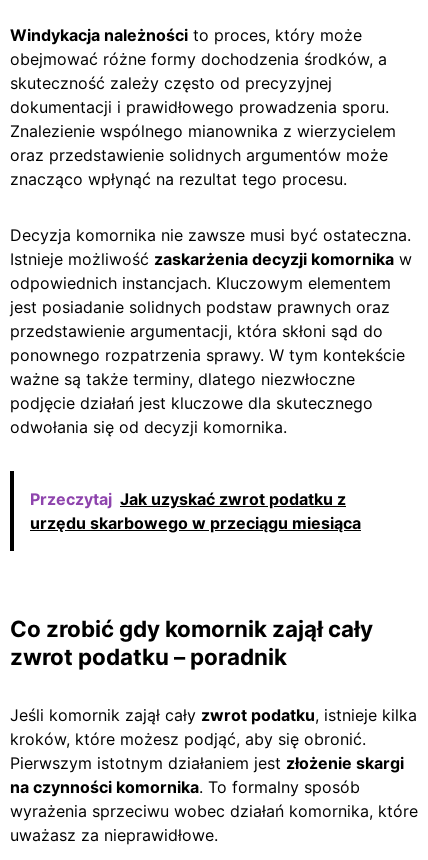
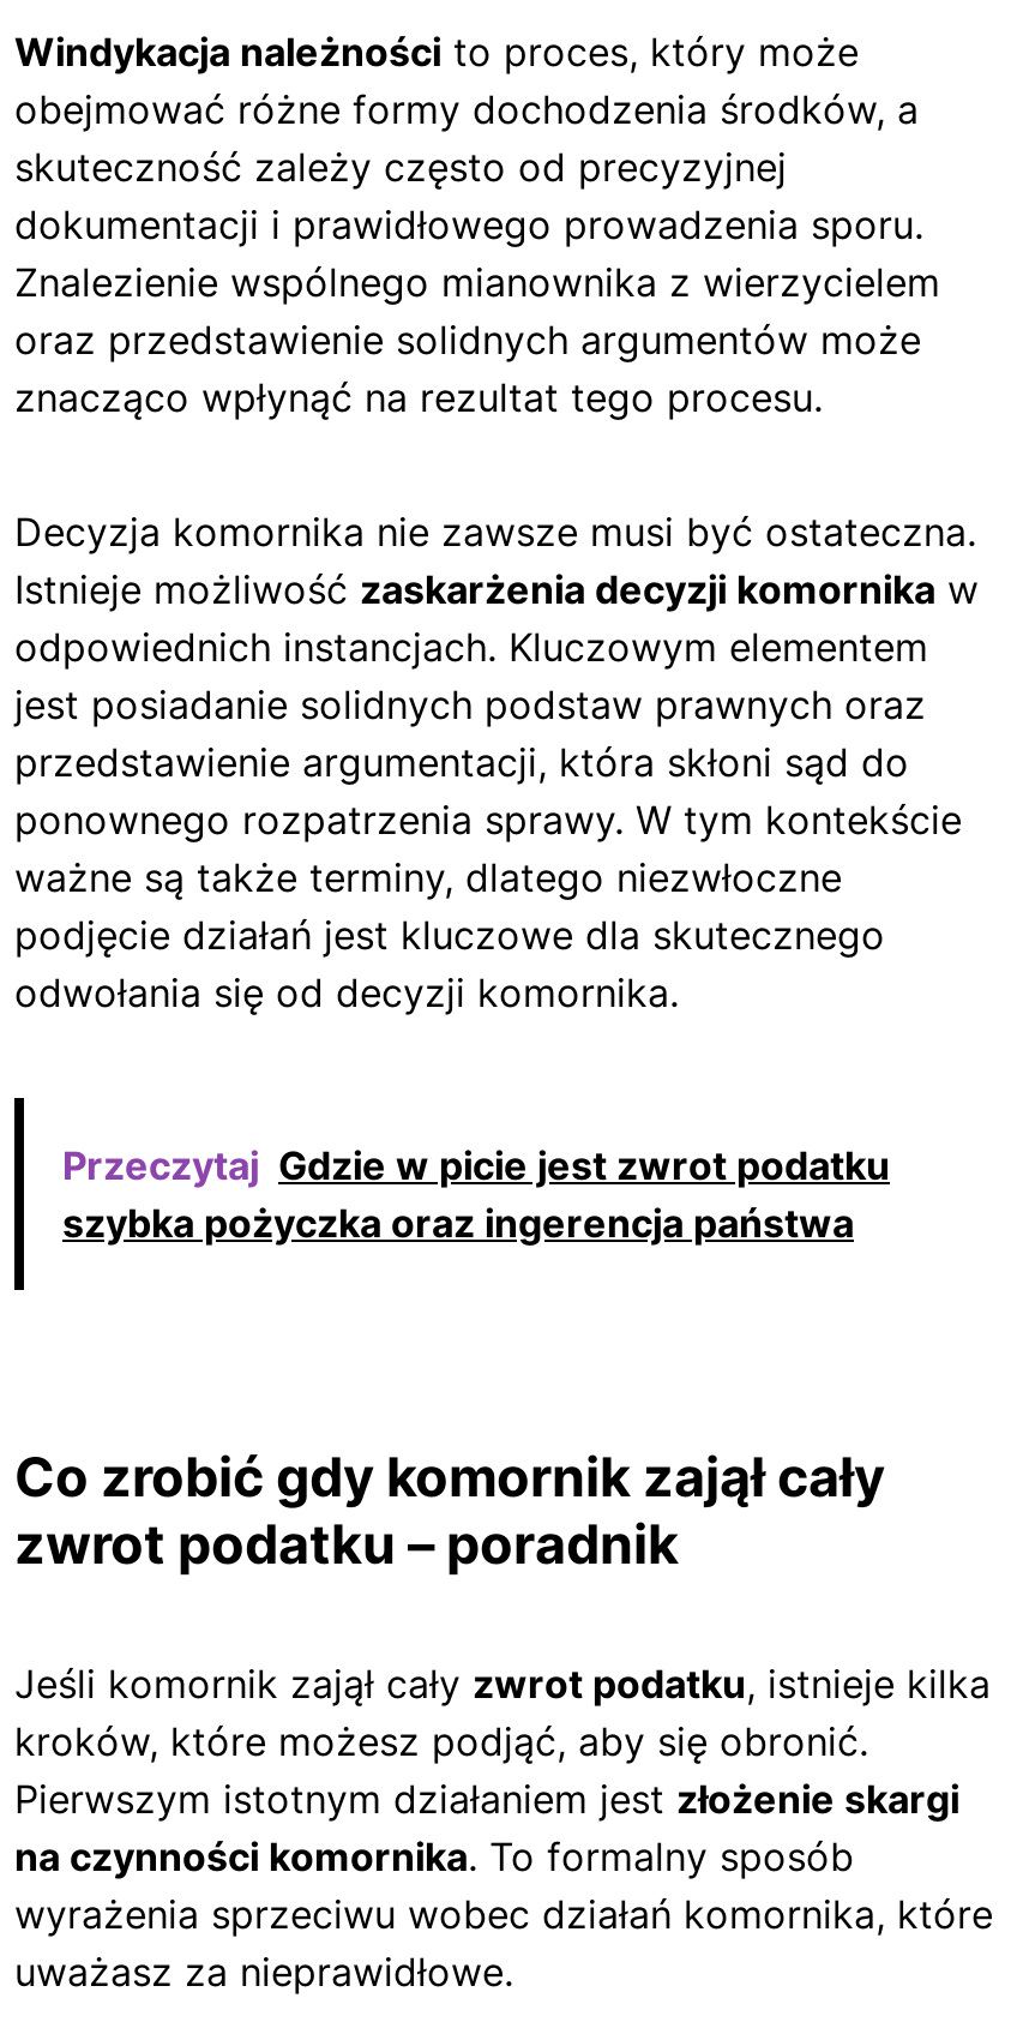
- Przeczytaj Jak uzyskać zwrot podatku z
- urzędu skarbowego w przeciągu miesiąca
+ Przeczytaj Gdzie w picie jest zwrot podatku
+ szybka pożyczka oraz ingerencja państwa
